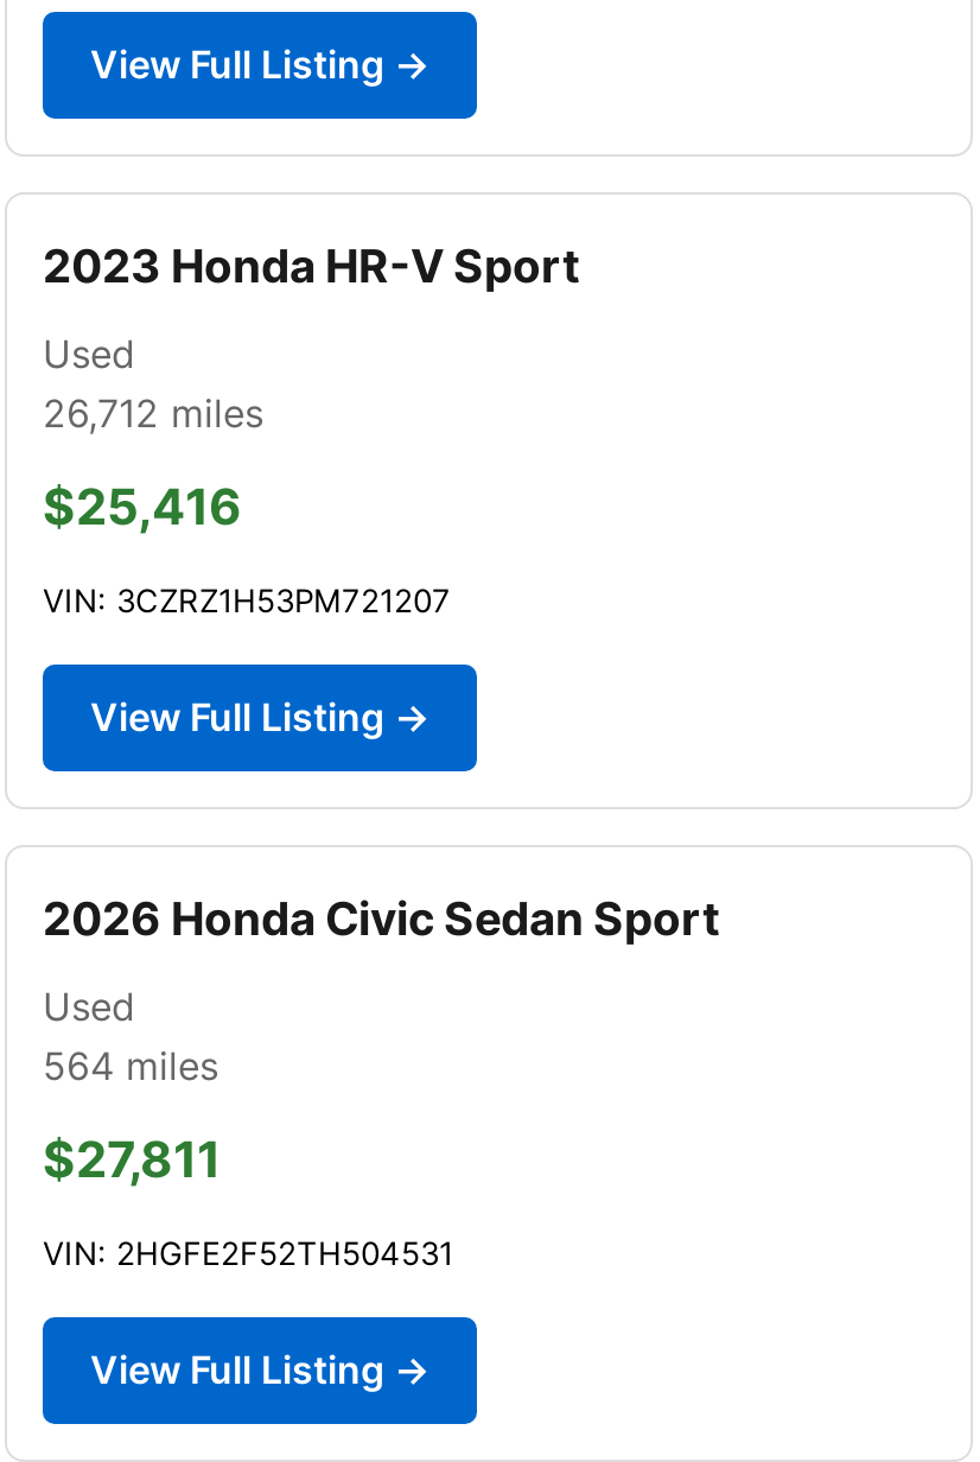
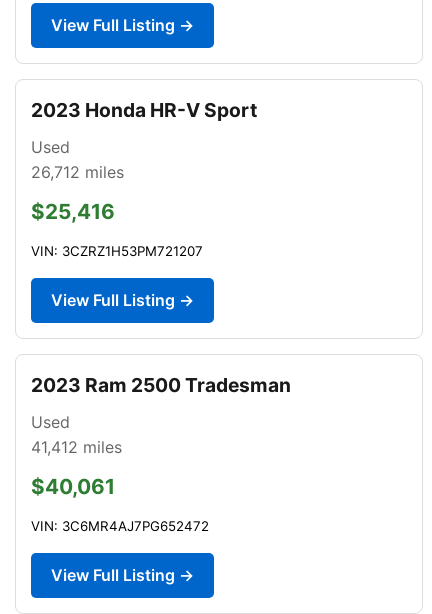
- 2026 Honda Civic Sedan Sport
+ 2023 Ram 2500 Tradesman

- 564 miles
+ 41,412 miles

- $27,811
+ $40,061

- VIN: 2HGFE2F52TH504531
+ VIN: 3C6MR4AJ7PG652472
